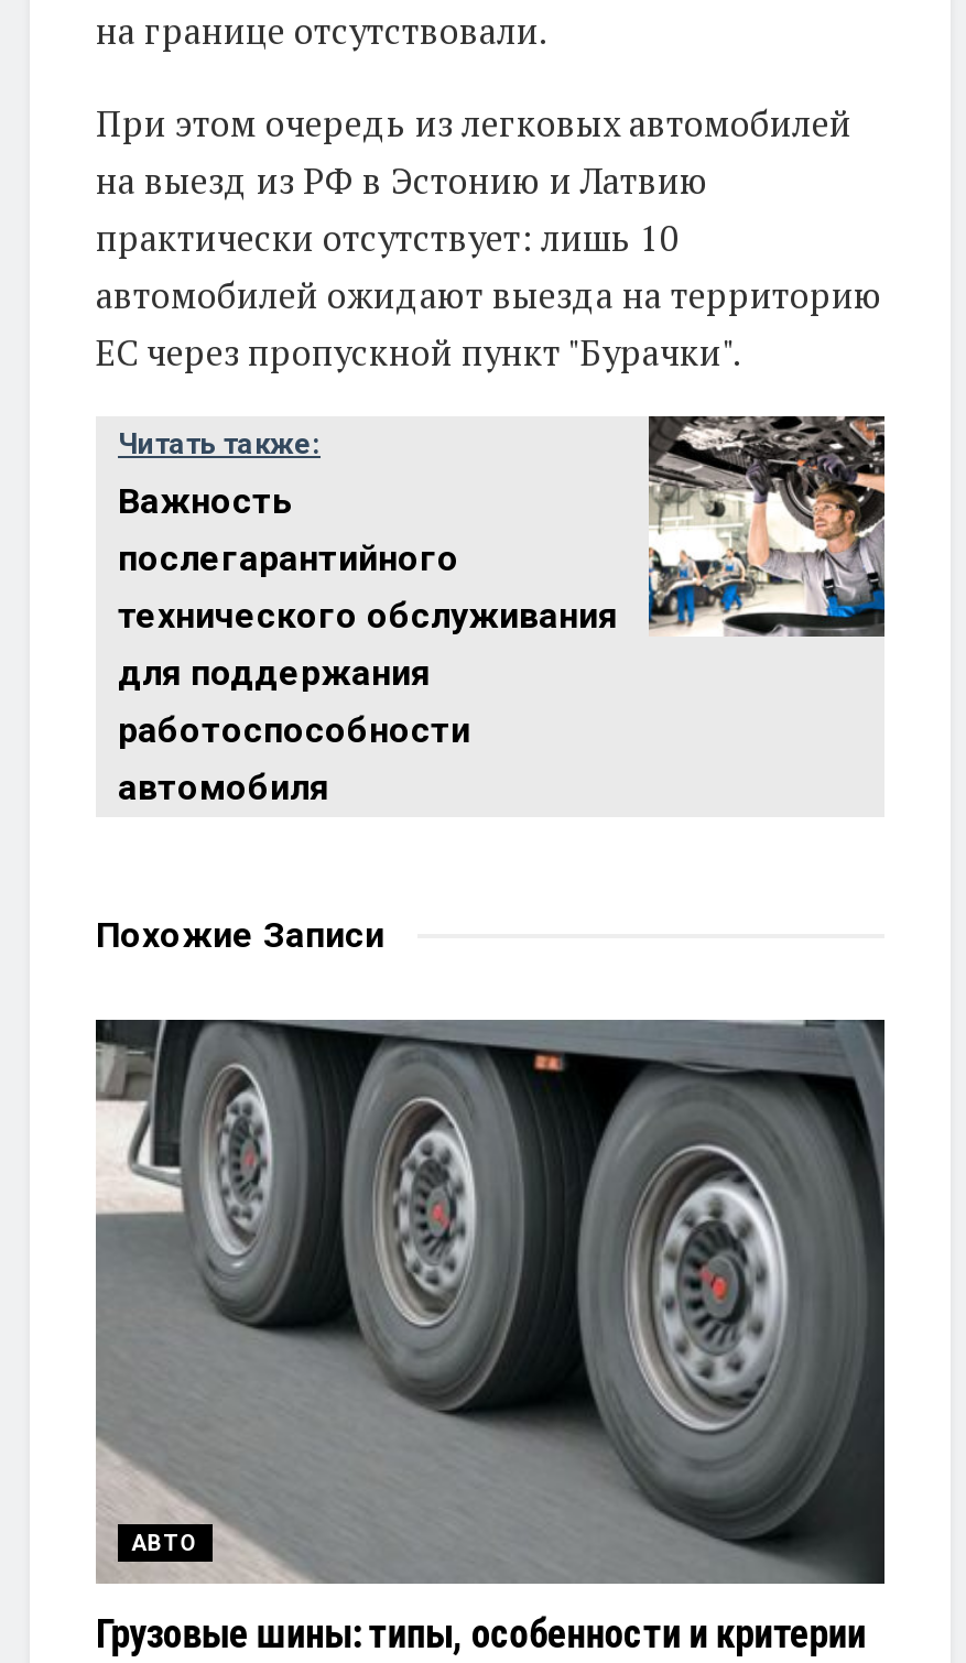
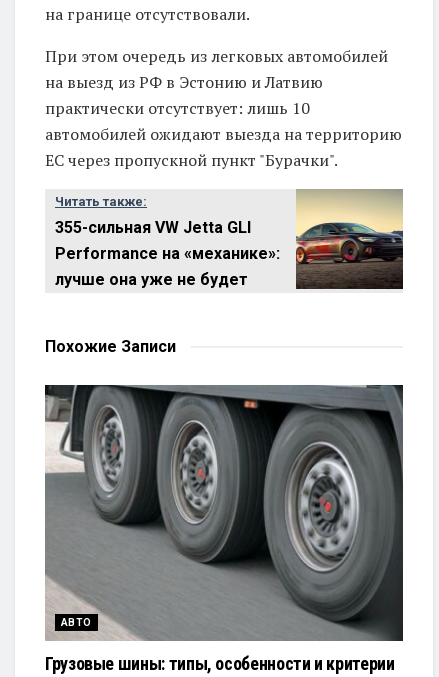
- [image]
- Важность
- послегарантийного
- технического обслуживания
- для поддержания
- работоспособности
- автомобиля
+ [image]
+ 355-сильная VW Jetta GLI
+ Performance на «механике»:
+ лучше она уже не будет
